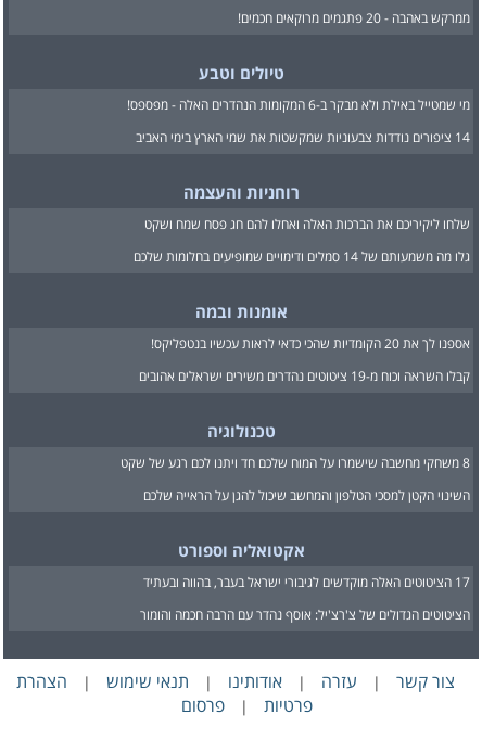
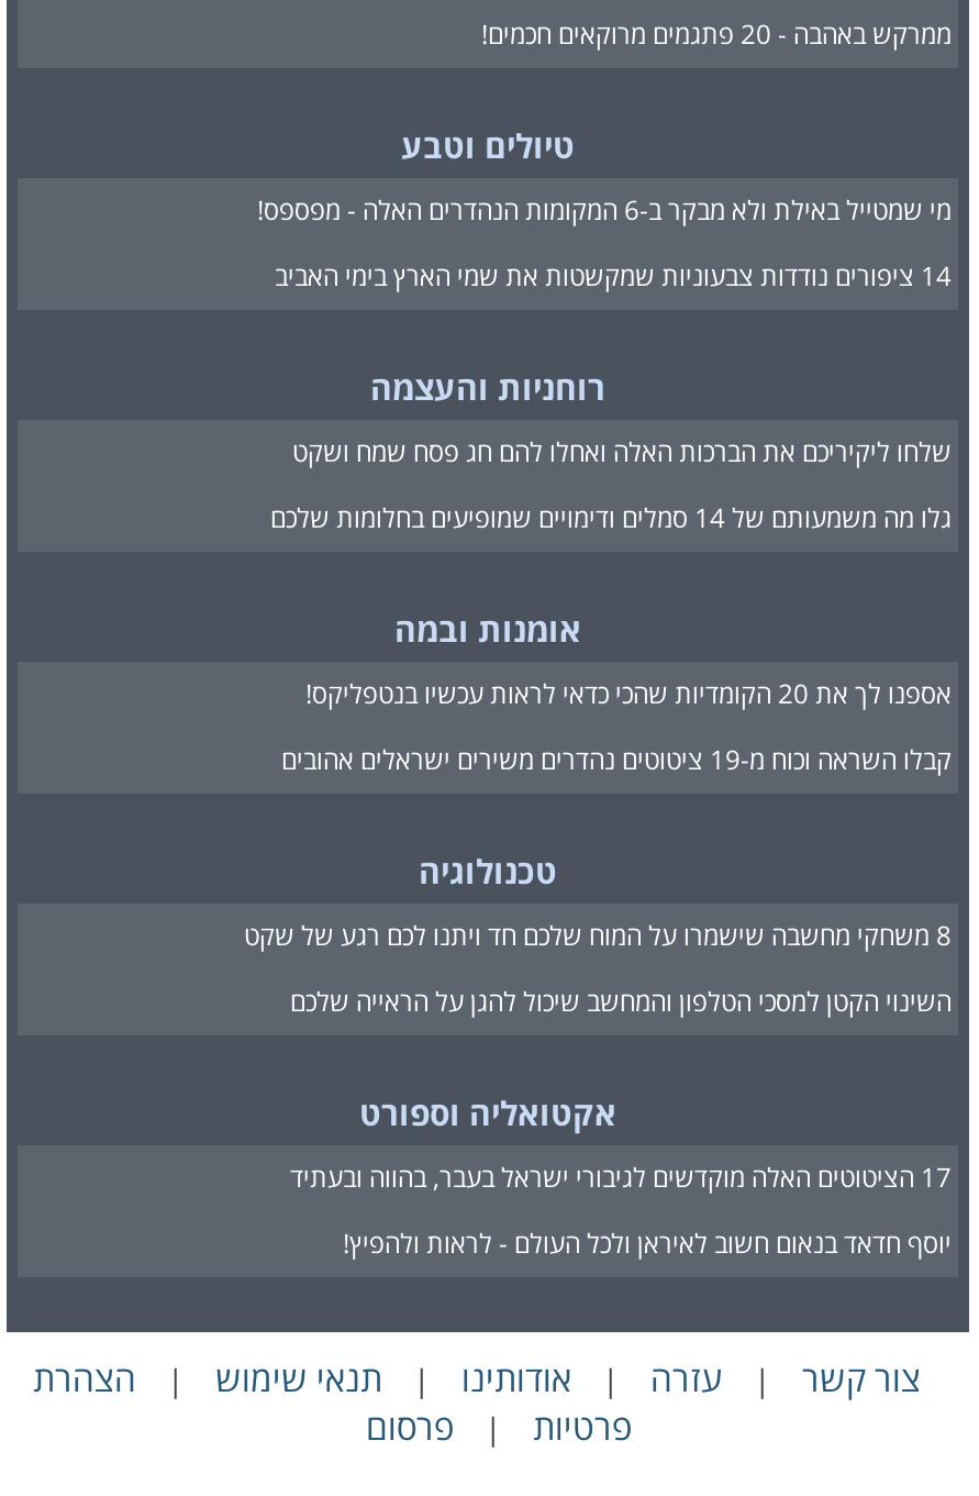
- הציטוטים הגדולים של צ'רצ'יל: אוסף נהדר עם הרבה חכמה והומור
+ יוסף חדאד בנאום חשוב לאיראן ולכל העולם - לראות ולהפיץ!
